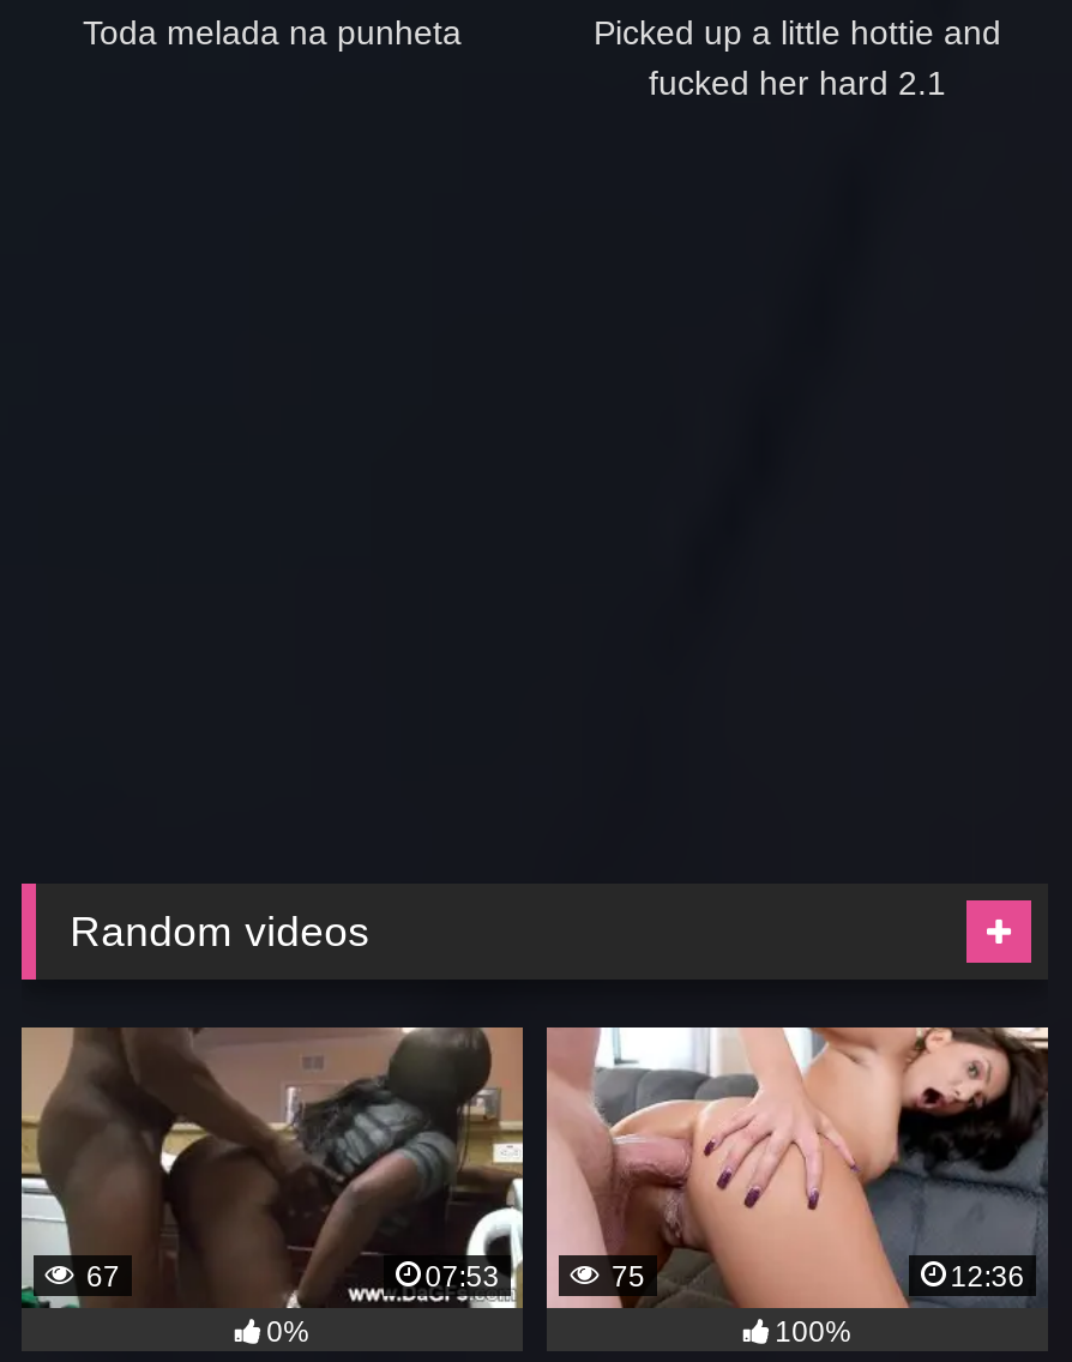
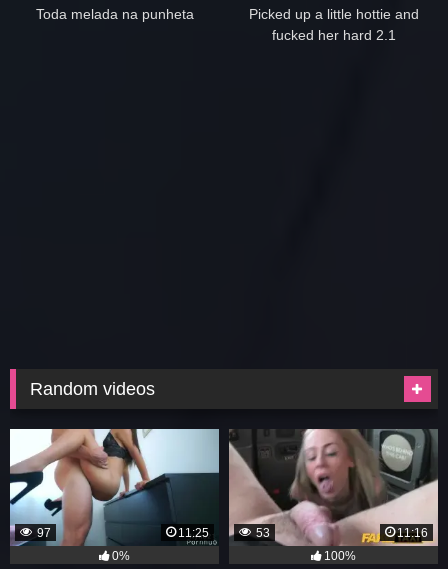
- [image]
- 67
+ [image]
+ 97

- [image]
- 75
- 12:36
+ [image]
+ 53
+ 11:16

- 07:53
+ 11:25
